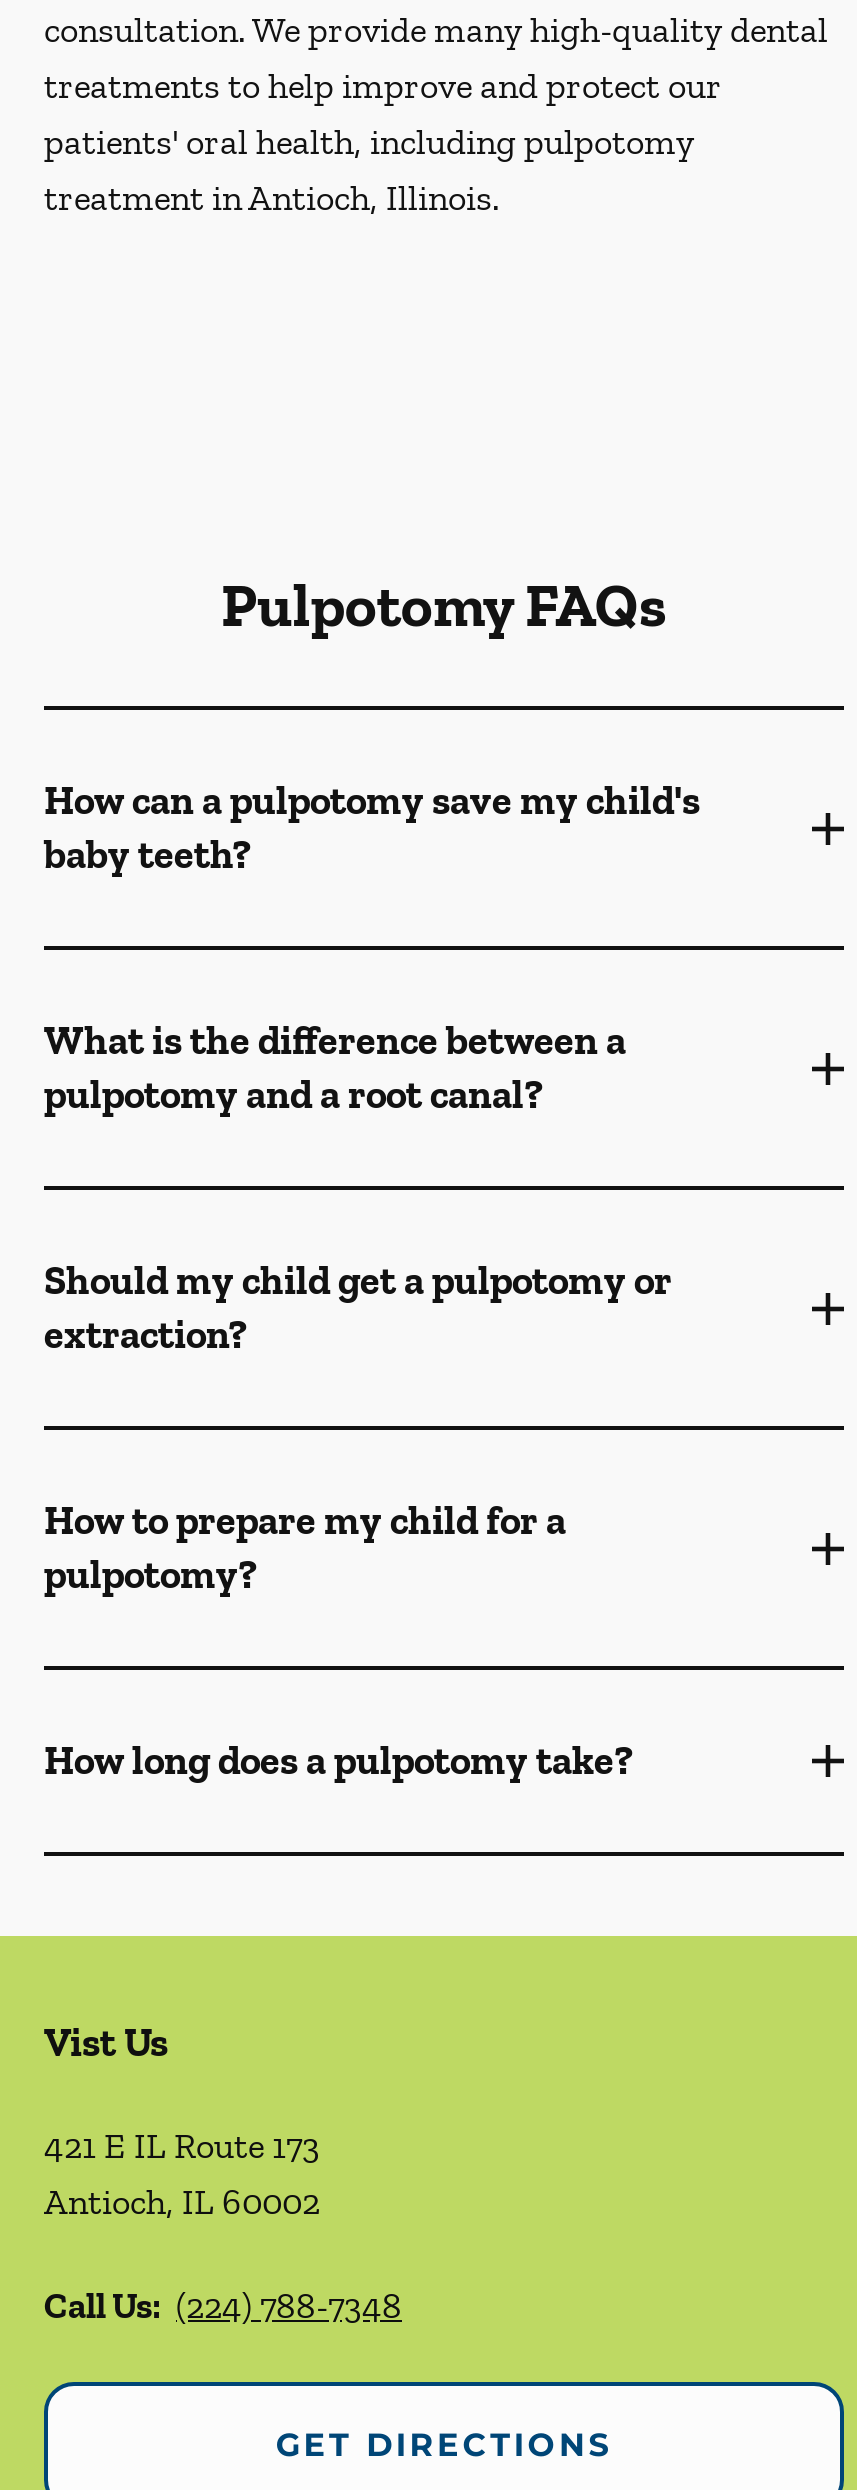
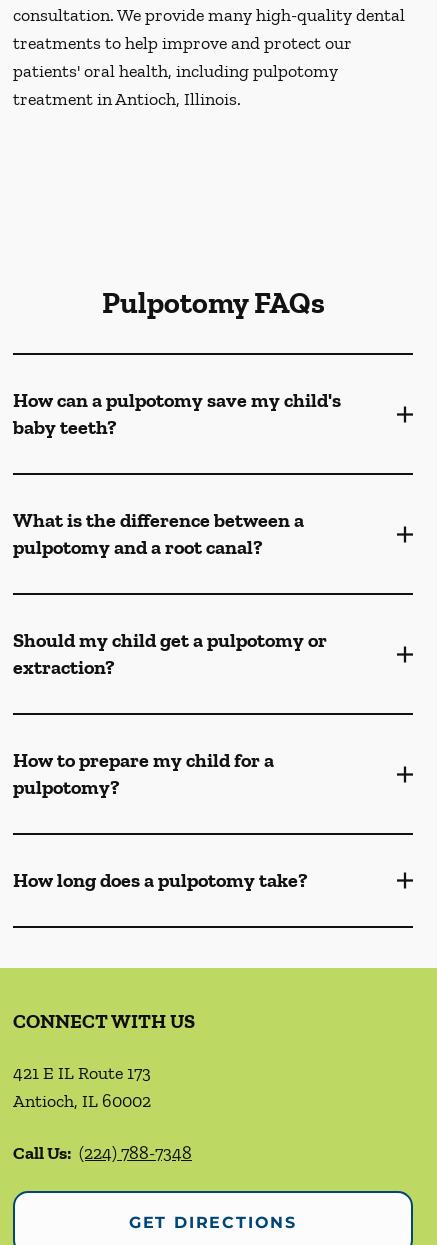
- Vist Us
+ CONNECT WITH US
